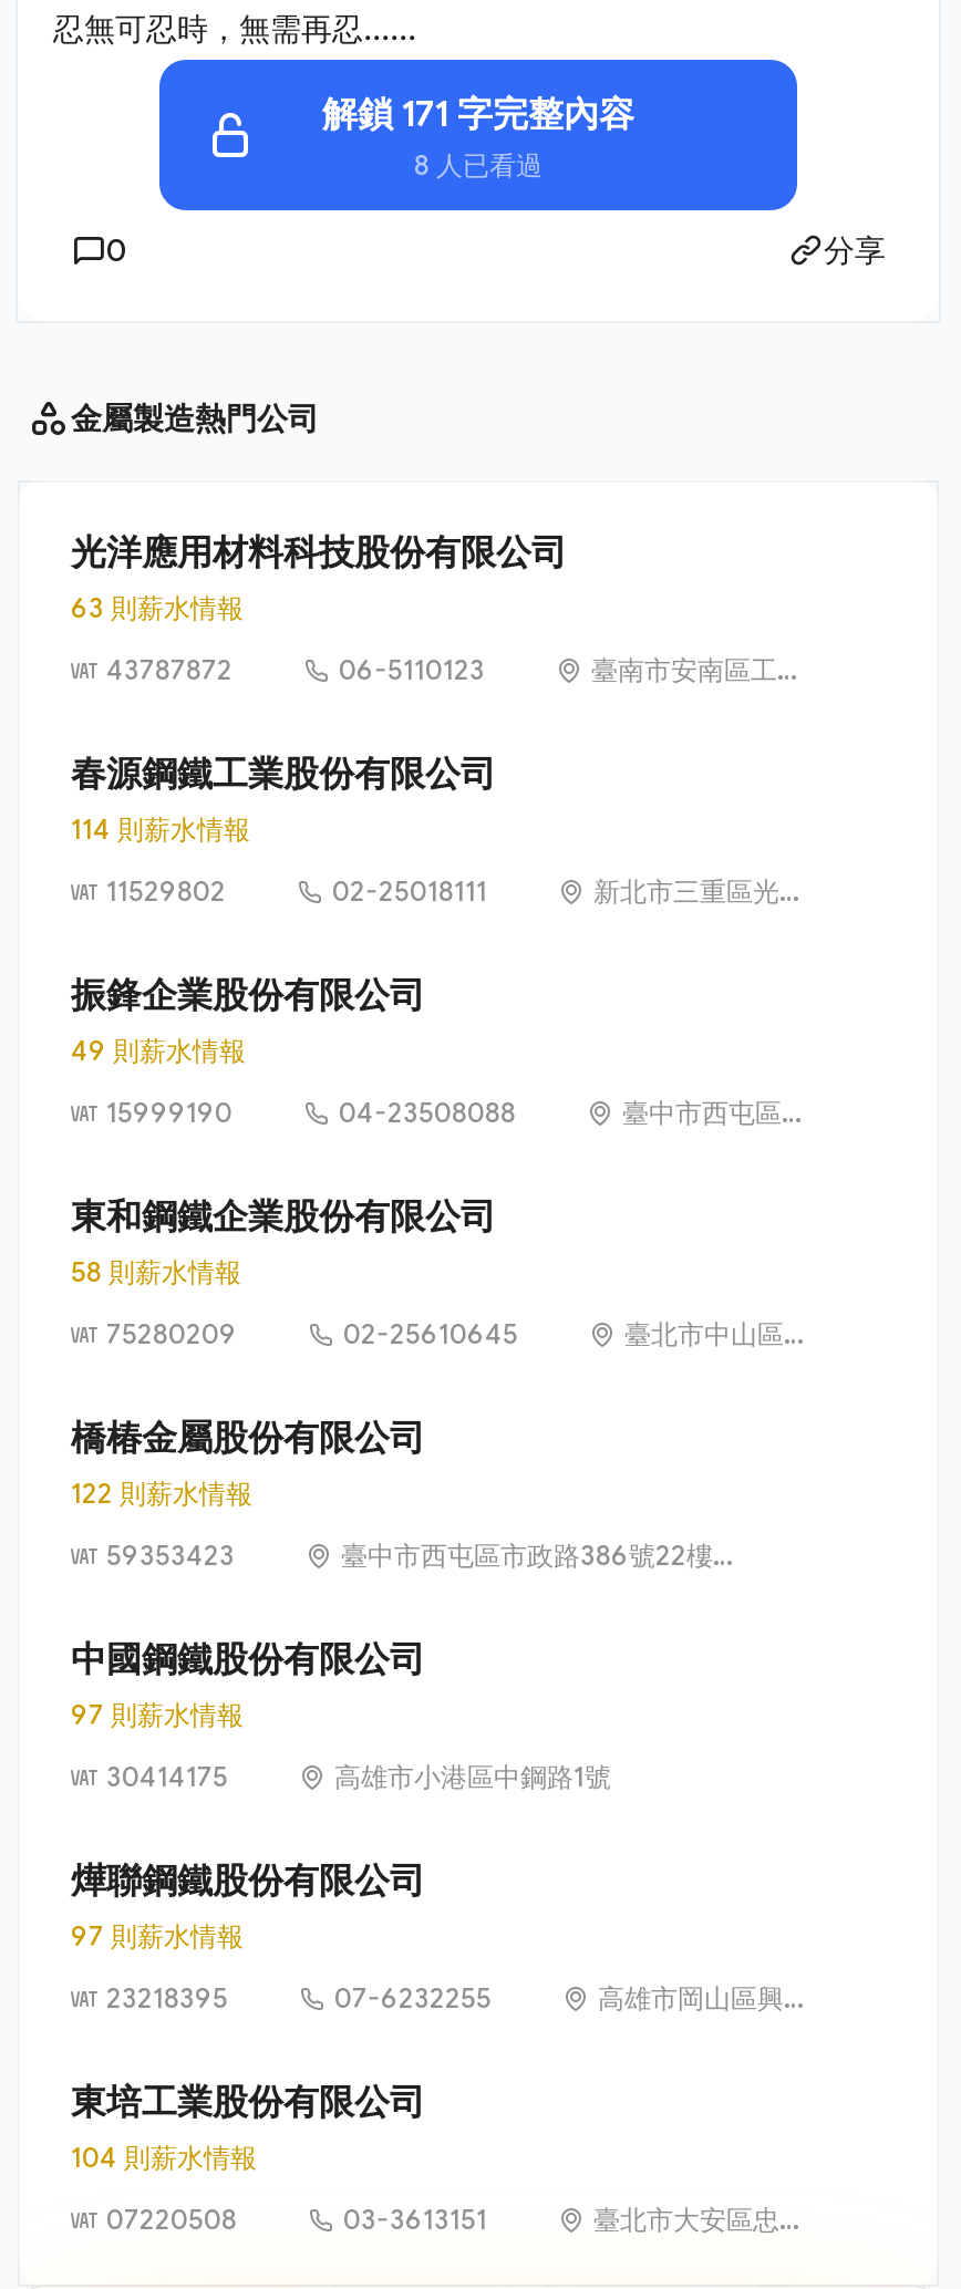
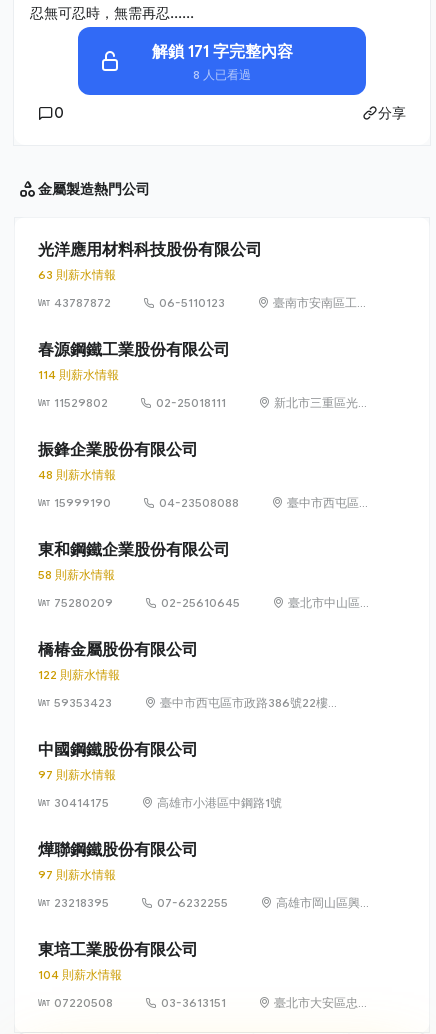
- 49 則薪水情報
+ 48 則薪水情報
